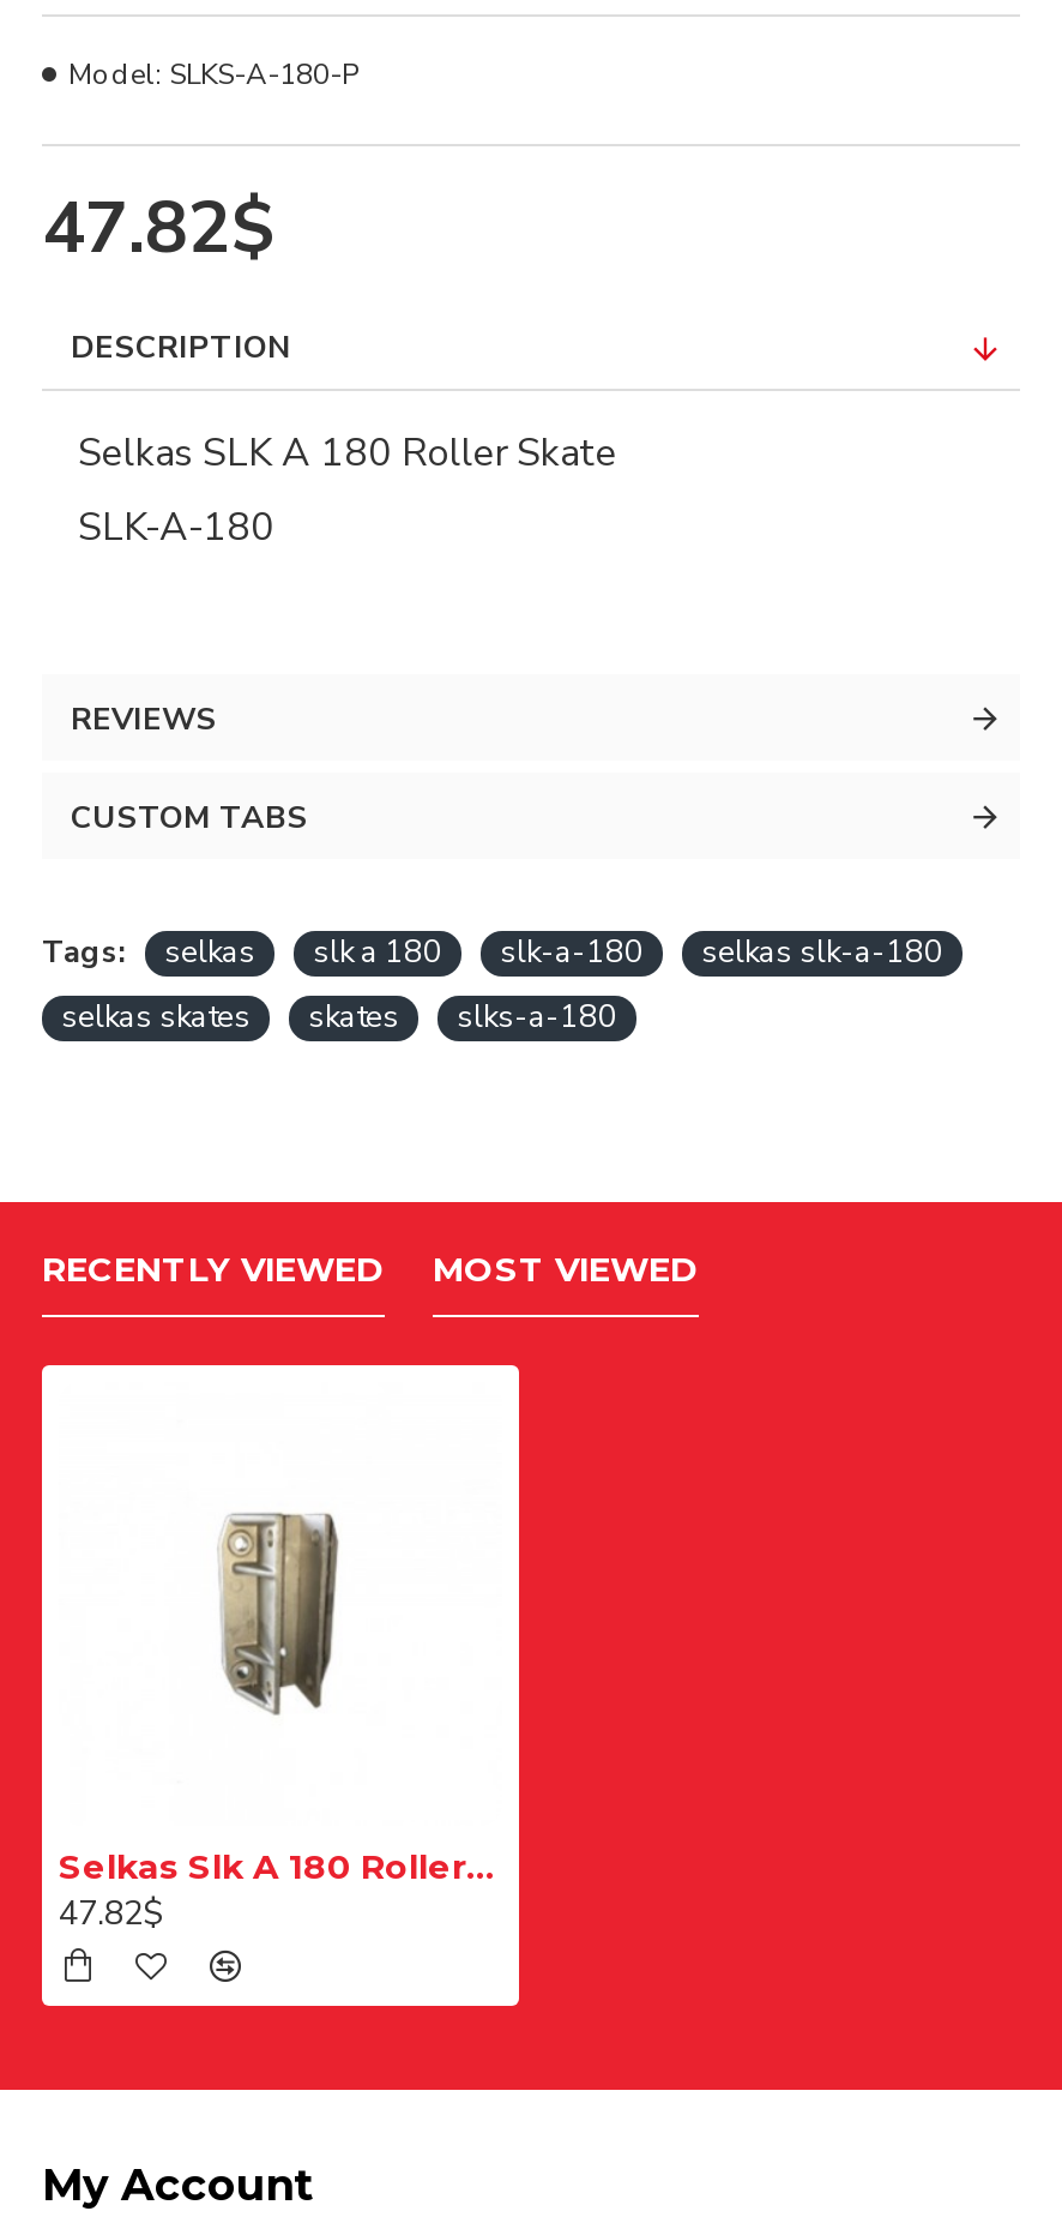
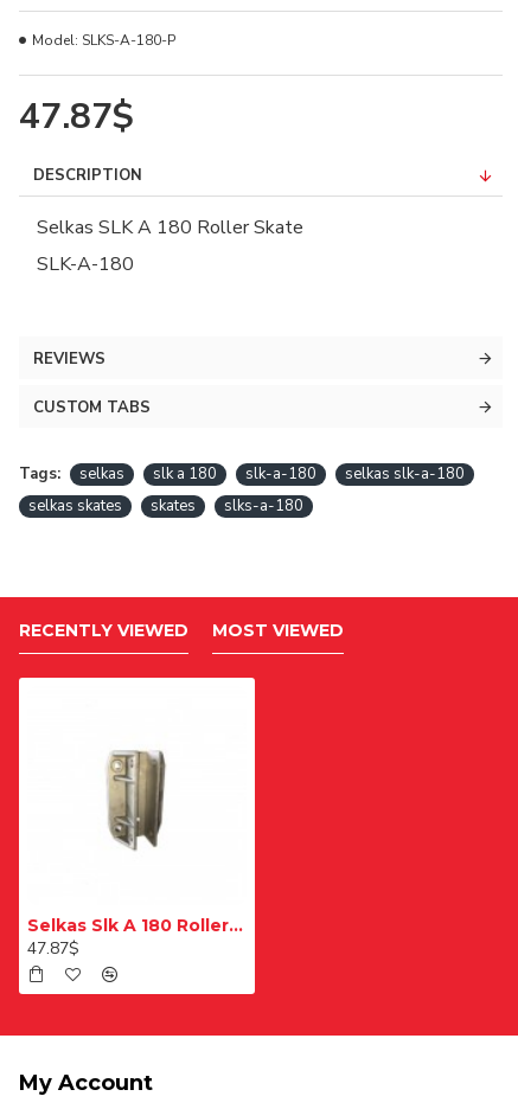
- 47.82$
+ 47.87$

- 47.82$
+ 47.87$
